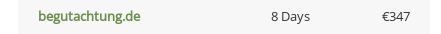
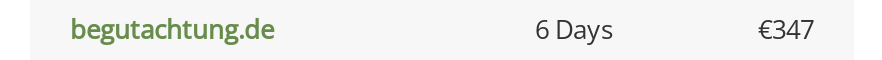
- 8 Days
+ 6 Days
